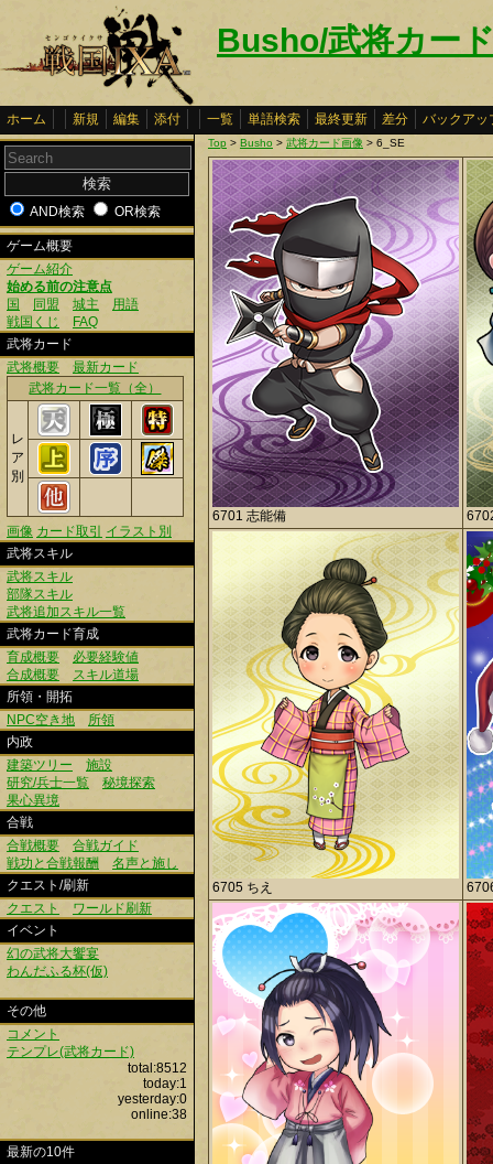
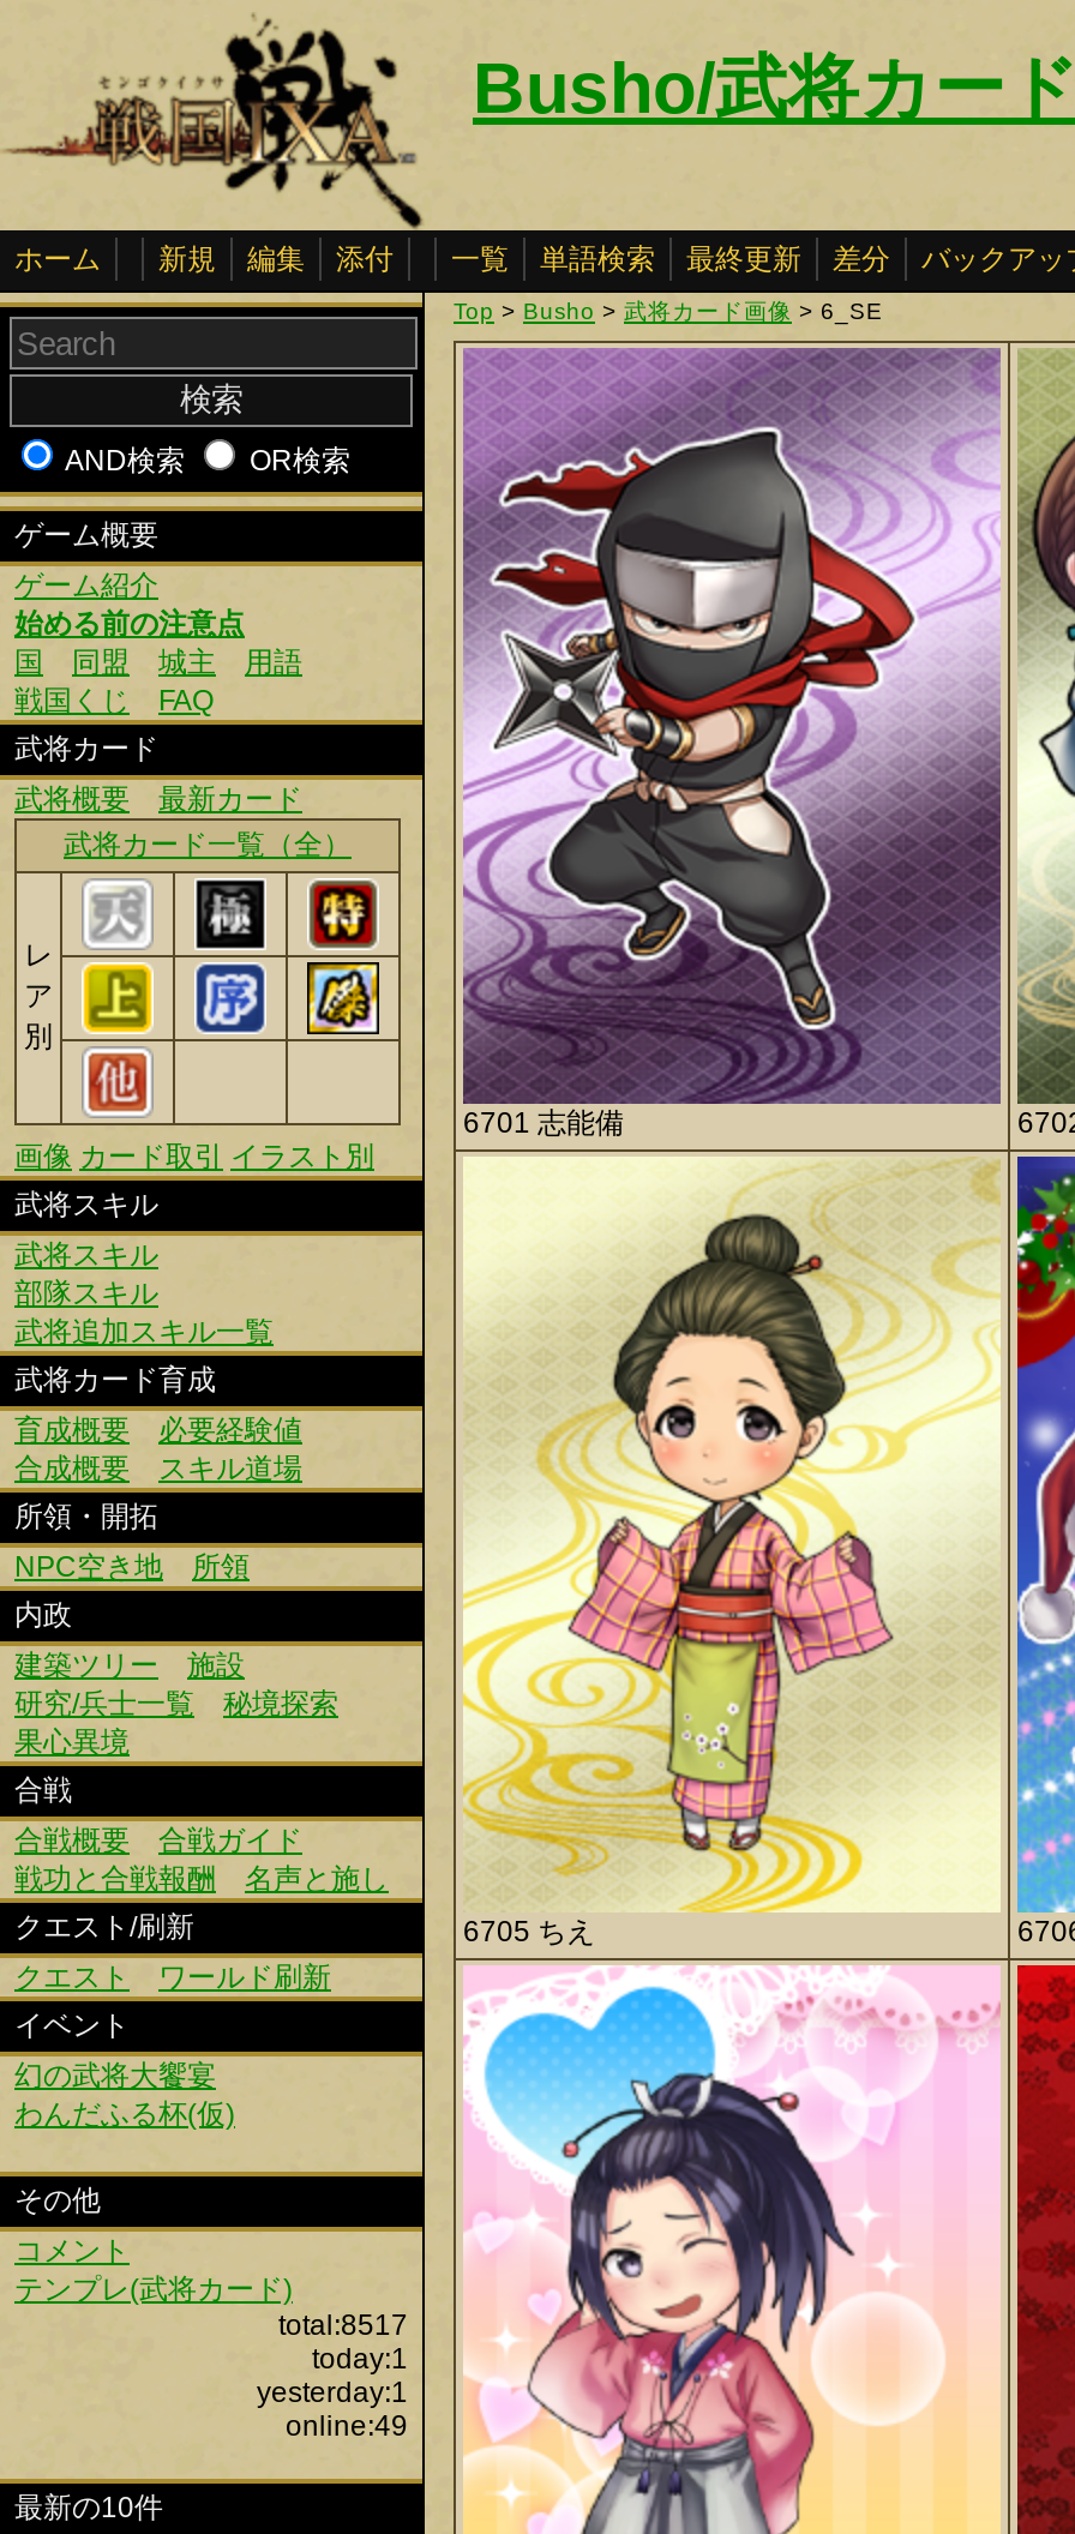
- total:8512
+ total:8517

- yesterday:0
- online:38
+ yesterday:1
+ online:49
